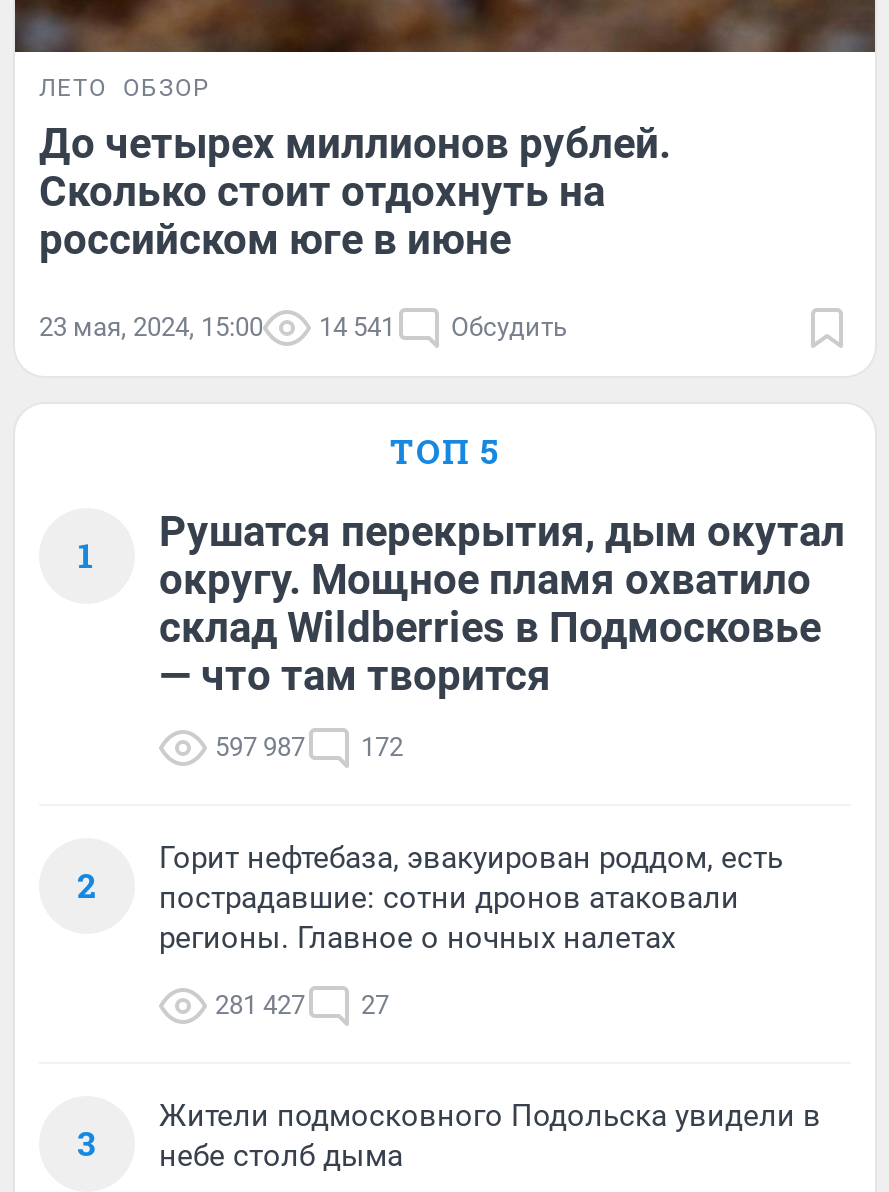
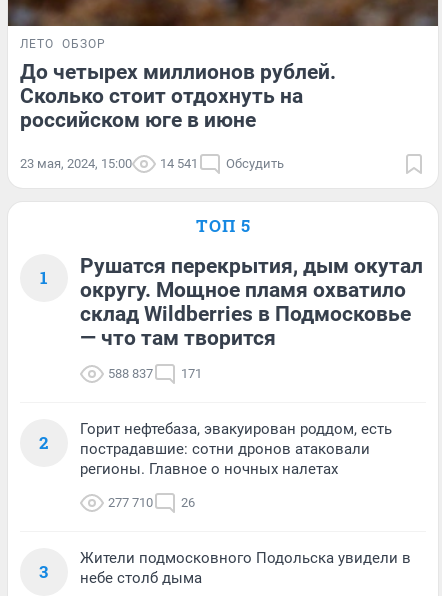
- 597 987
+ 588 837

- 172
+ 171

- 281 427
+ 277 710

- 27
+ 26
